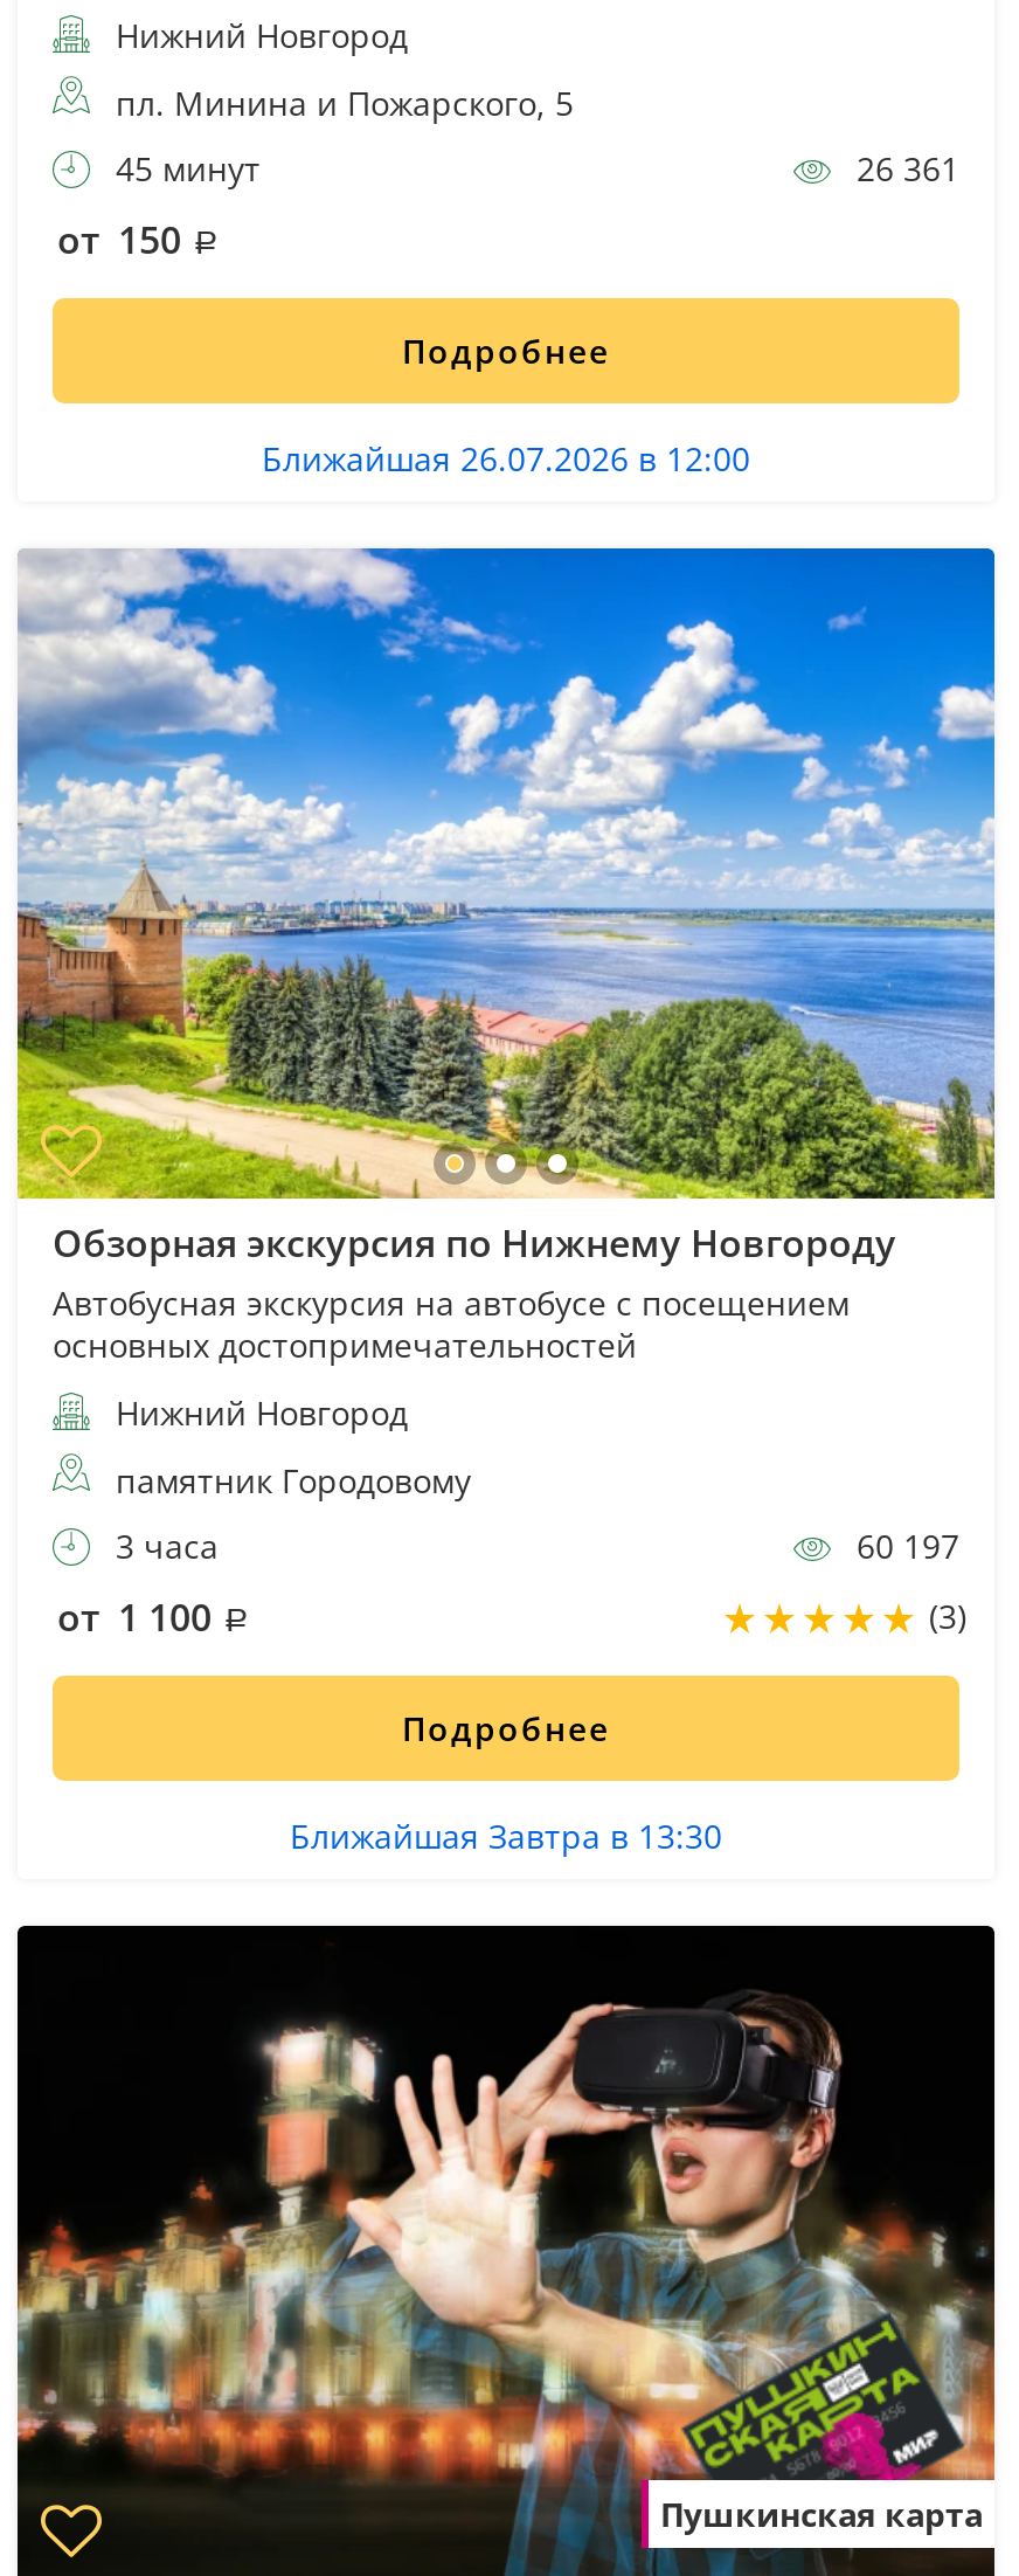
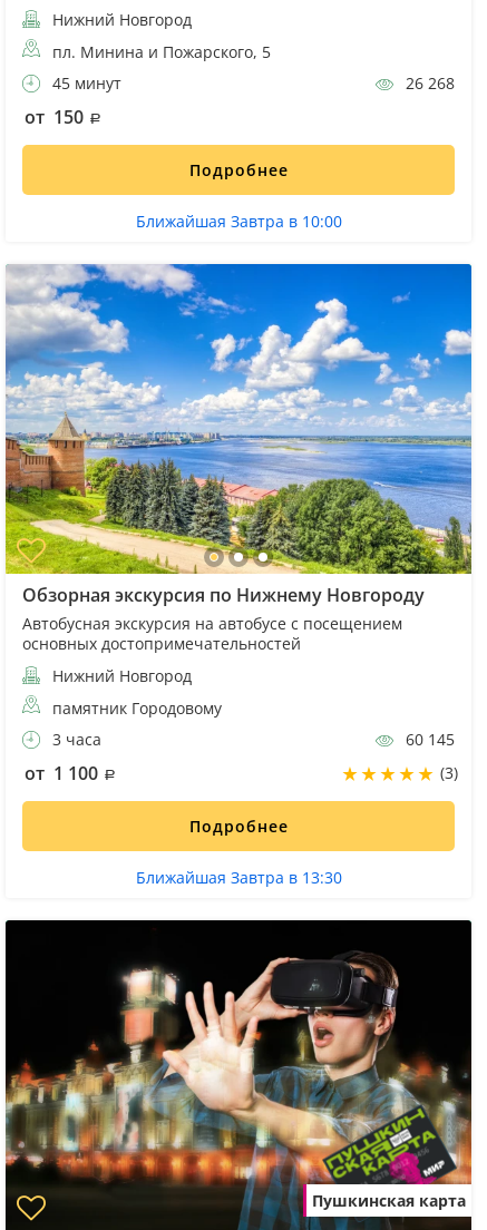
- 26 361
+ 26 268

- Ближайшая 26.07.2026 в 12:00
+ Ближайшая Завтра в 10:00

- 60 197
+ 60 145
